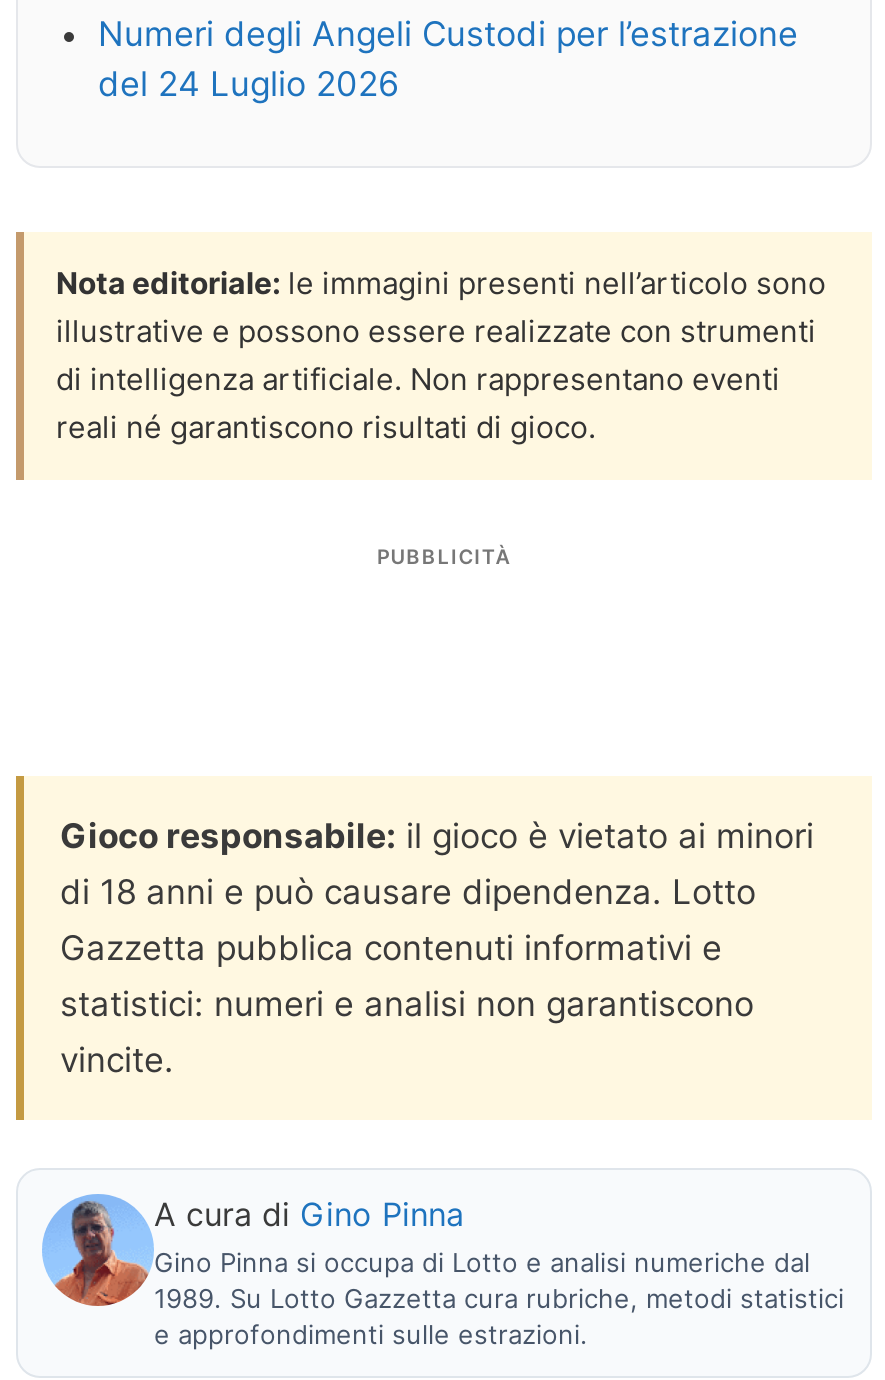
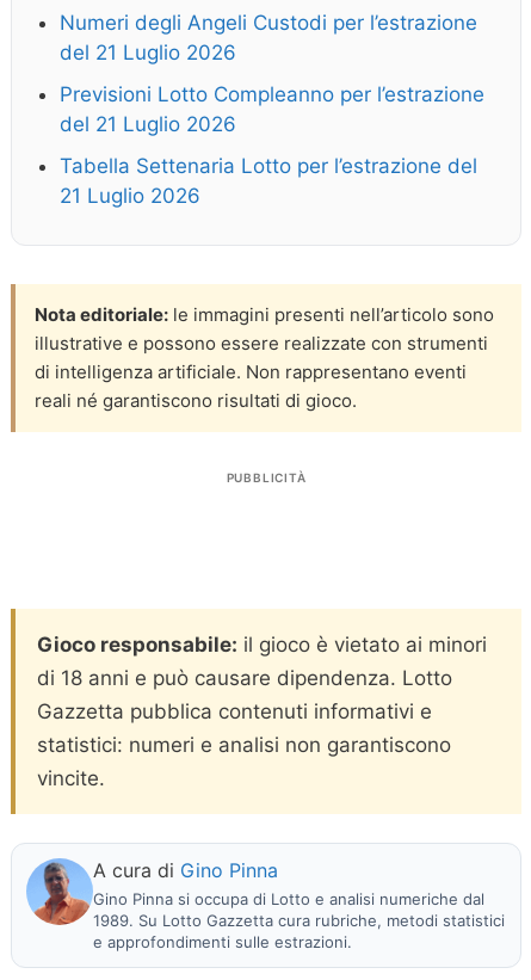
- del 24 Luglio 2026
+ del 21 Luglio 2026
+ Previsioni Lotto Compleanno per l’estrazione
+ del 21 Luglio 2026
+ Tabella Settenaria Lotto per l’estrazione del
+ 21 Luglio 2026
